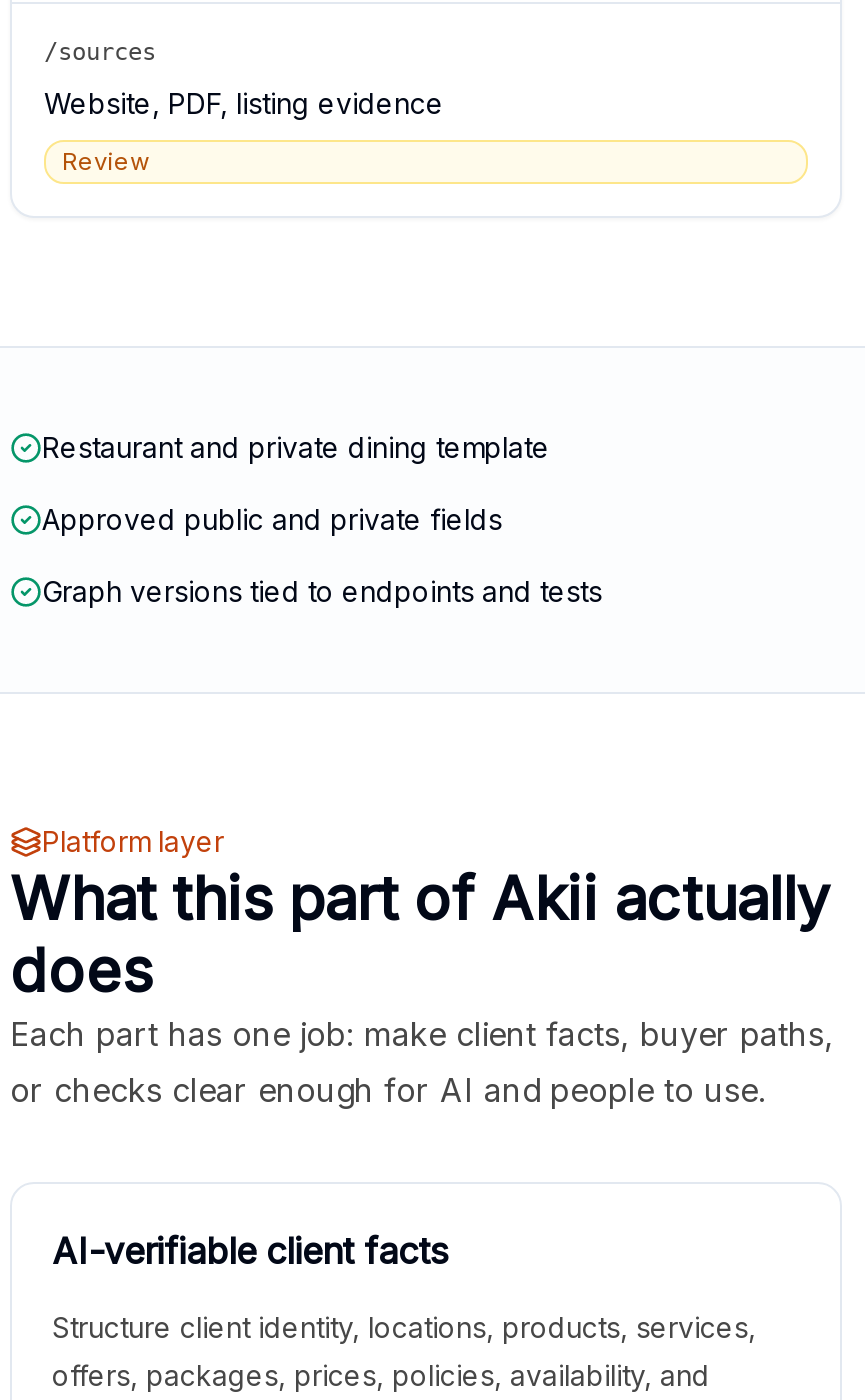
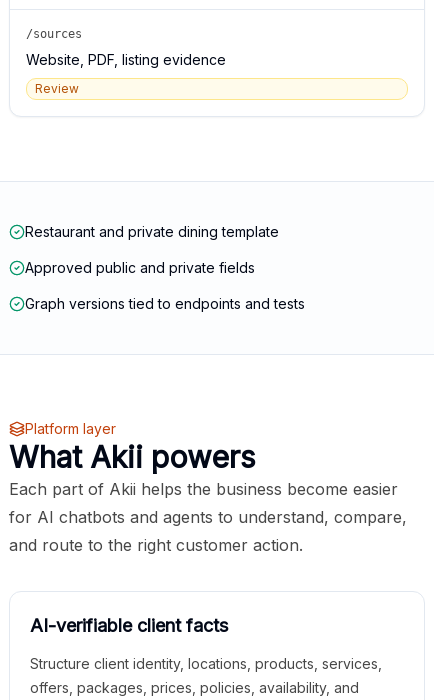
- What this part of Akii actually
- does
- Each part has one job: make client facts, buyer paths,
- or checks clear enough for AI and people to use.
+ What Akii powers
+ Each part of Akii helps the business become easier
+ for AI chatbots and agents to understand, compare,
+ and route to the right customer action.
